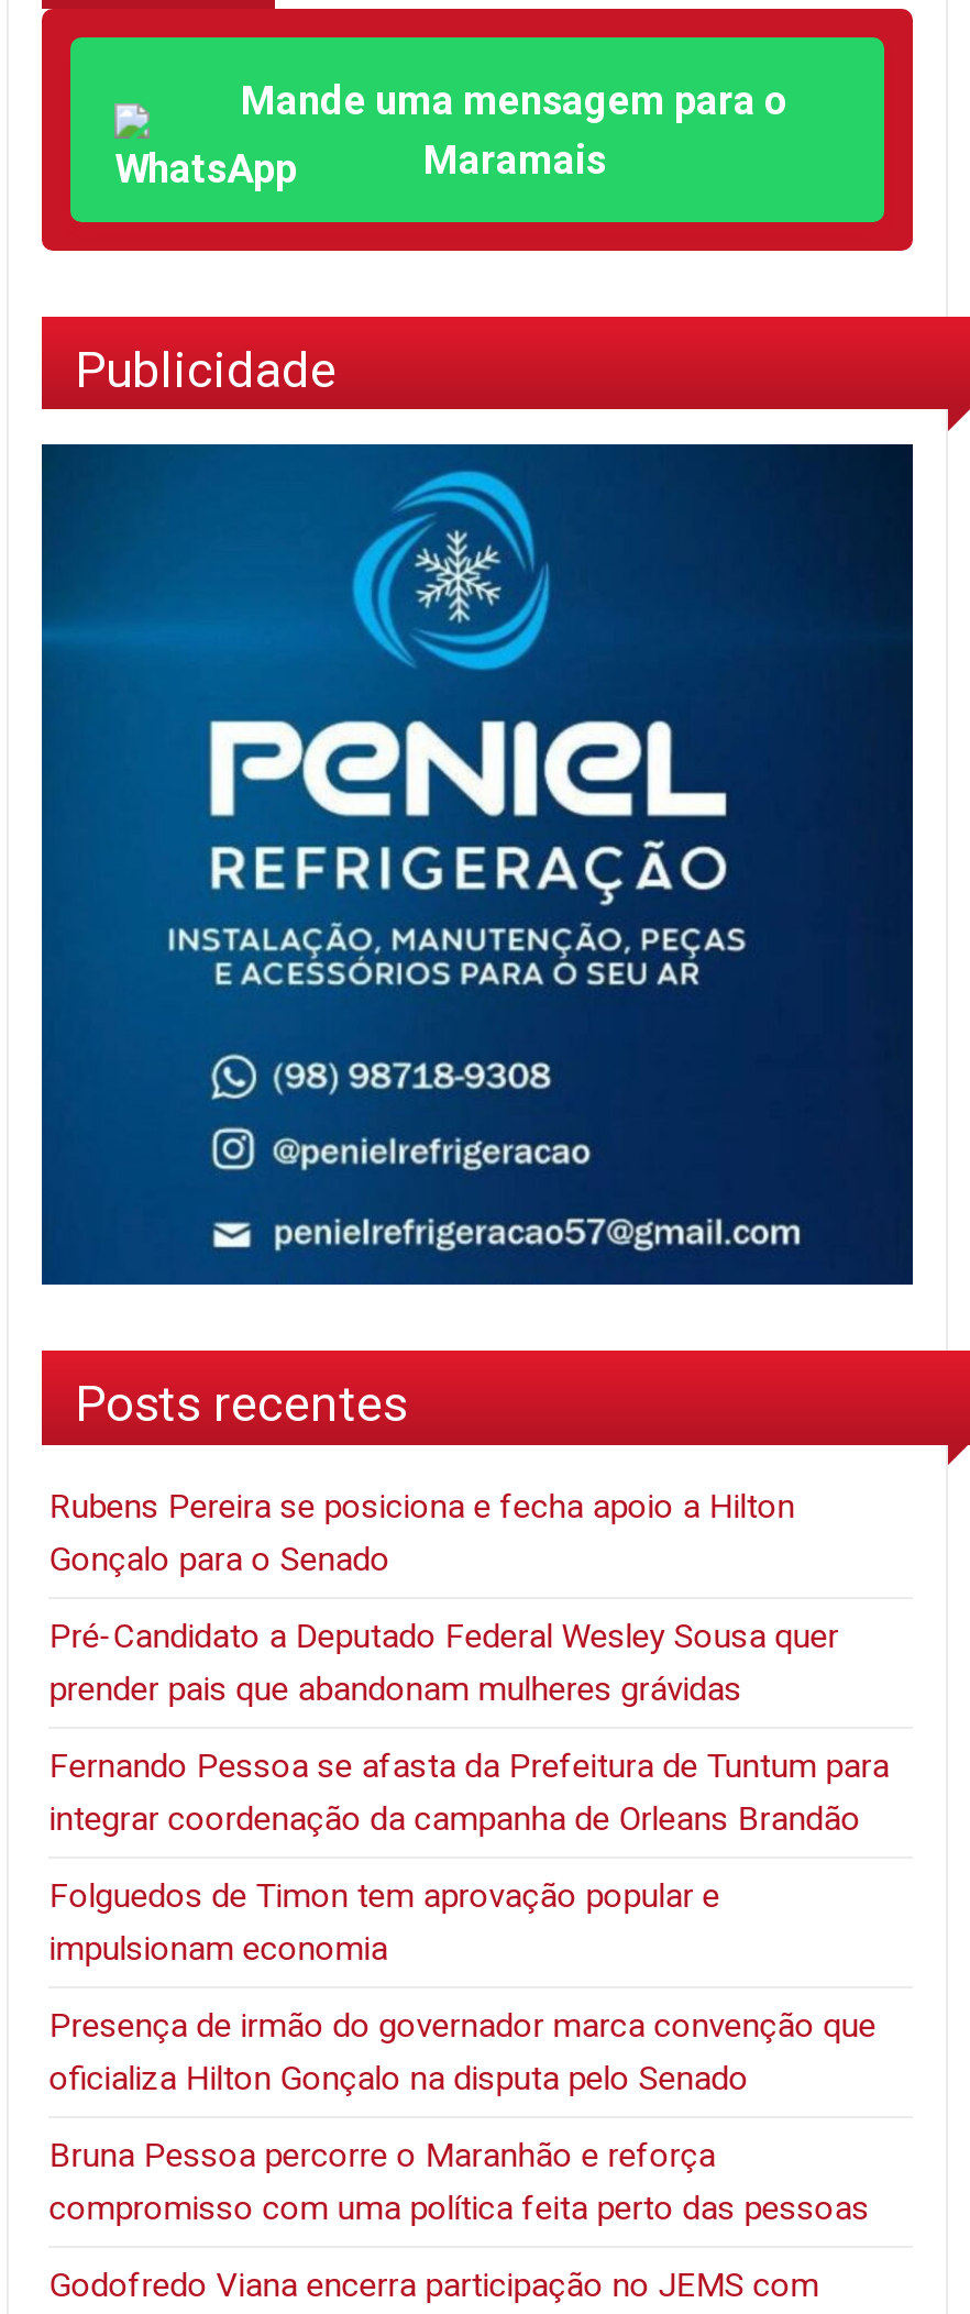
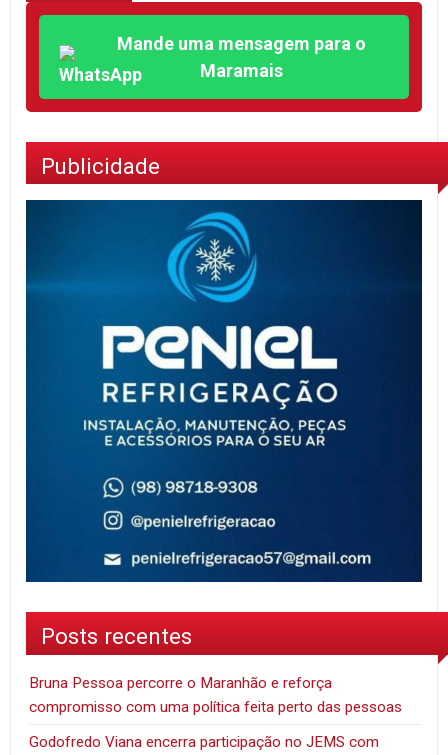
- Rubens Pereira se posiciona e fecha apoio a Hilton
- Gonçalo para o Senado
- Pré-Candidato a Deputado Federal Wesley Sousa quer
- prender pais que abandonam mulheres grávidas
- Fernando Pessoa se afasta da Prefeitura de Tuntum para
- integrar coordenação da campanha de Orleans Brandão
- Folguedos de Timon tem aprovação popular e
- impulsionam economia
- Presença de irmão do governador marca convenção que
- oficializa Hilton Gonçalo na disputa pelo Senado
